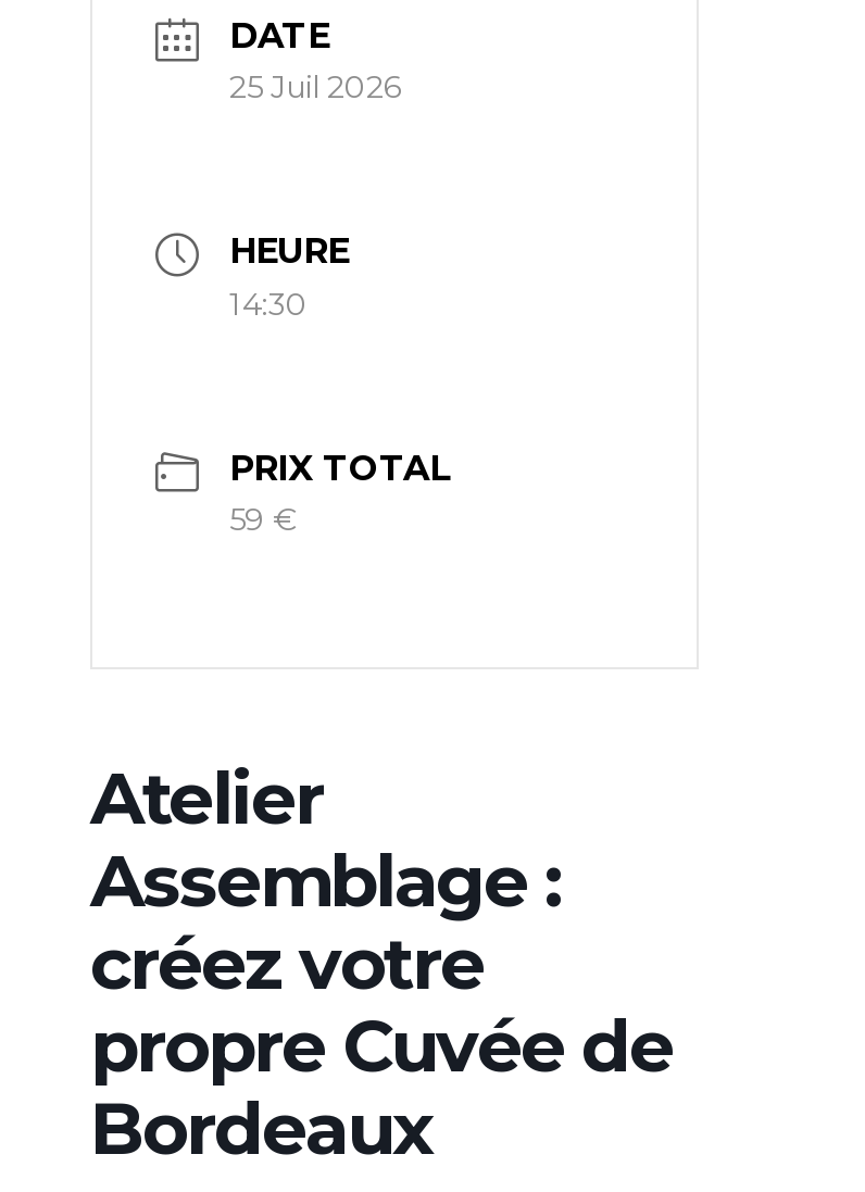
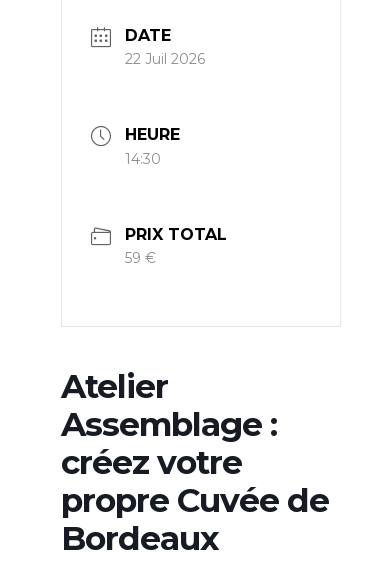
- 25 Juil 2026
+ 22 Juil 2026
